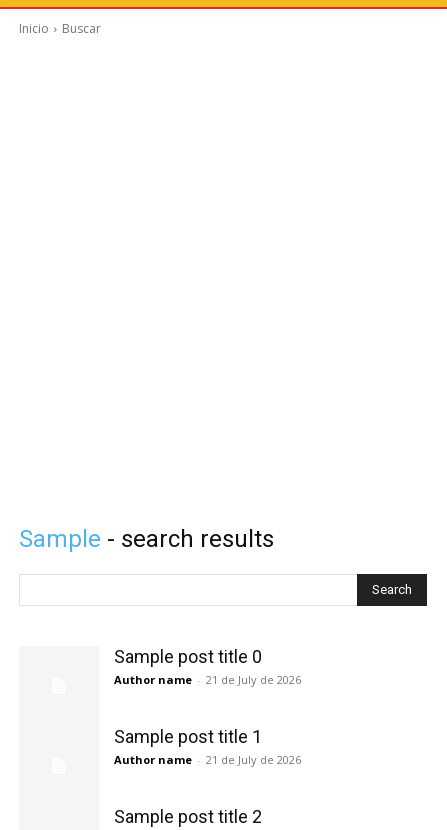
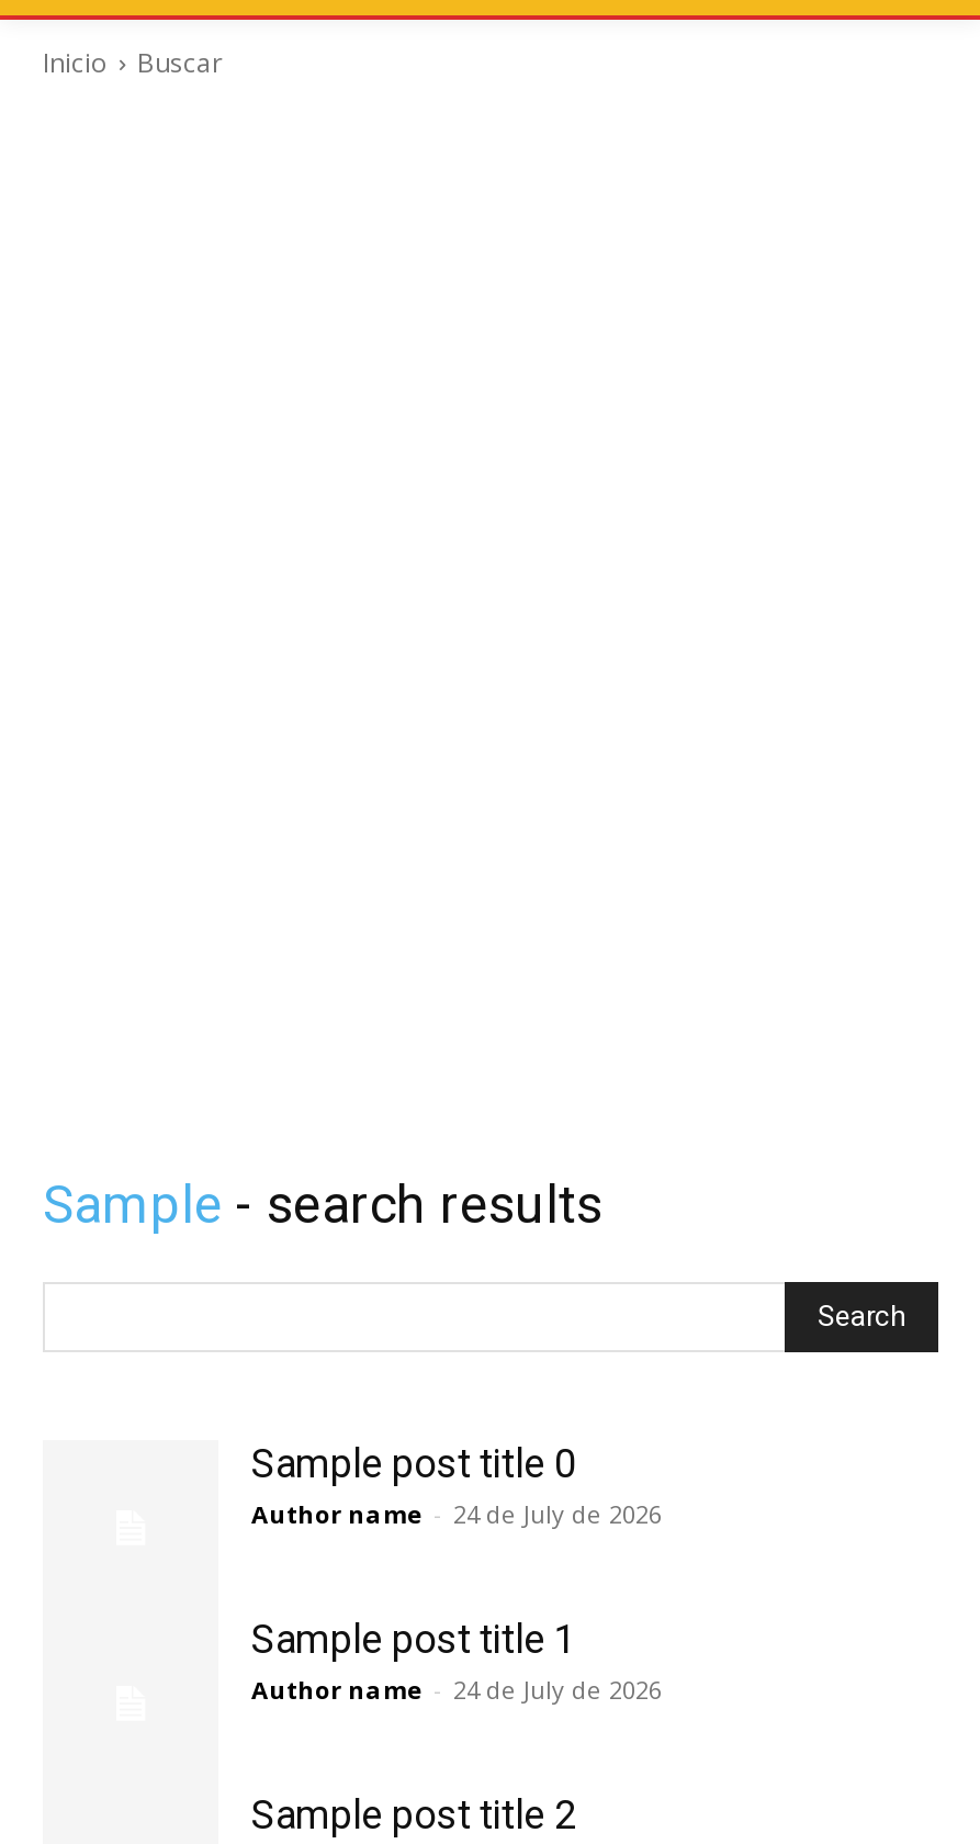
- Author name - 21 de July de 2026
+ Author name - 24 de July de 2026

- Author name - 21 de July de 2026
+ Author name - 24 de July de 2026
